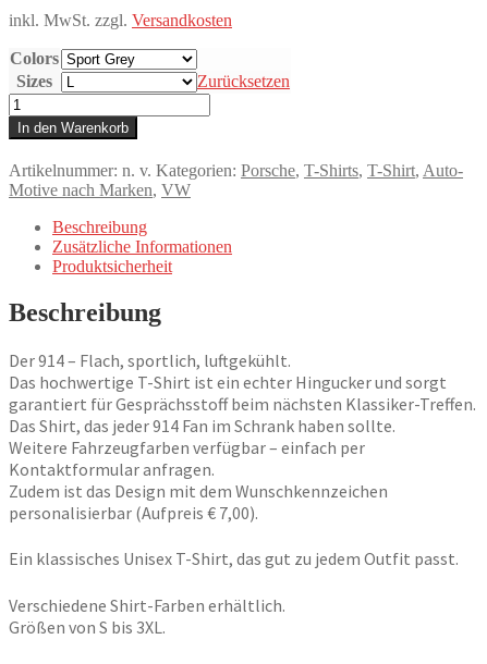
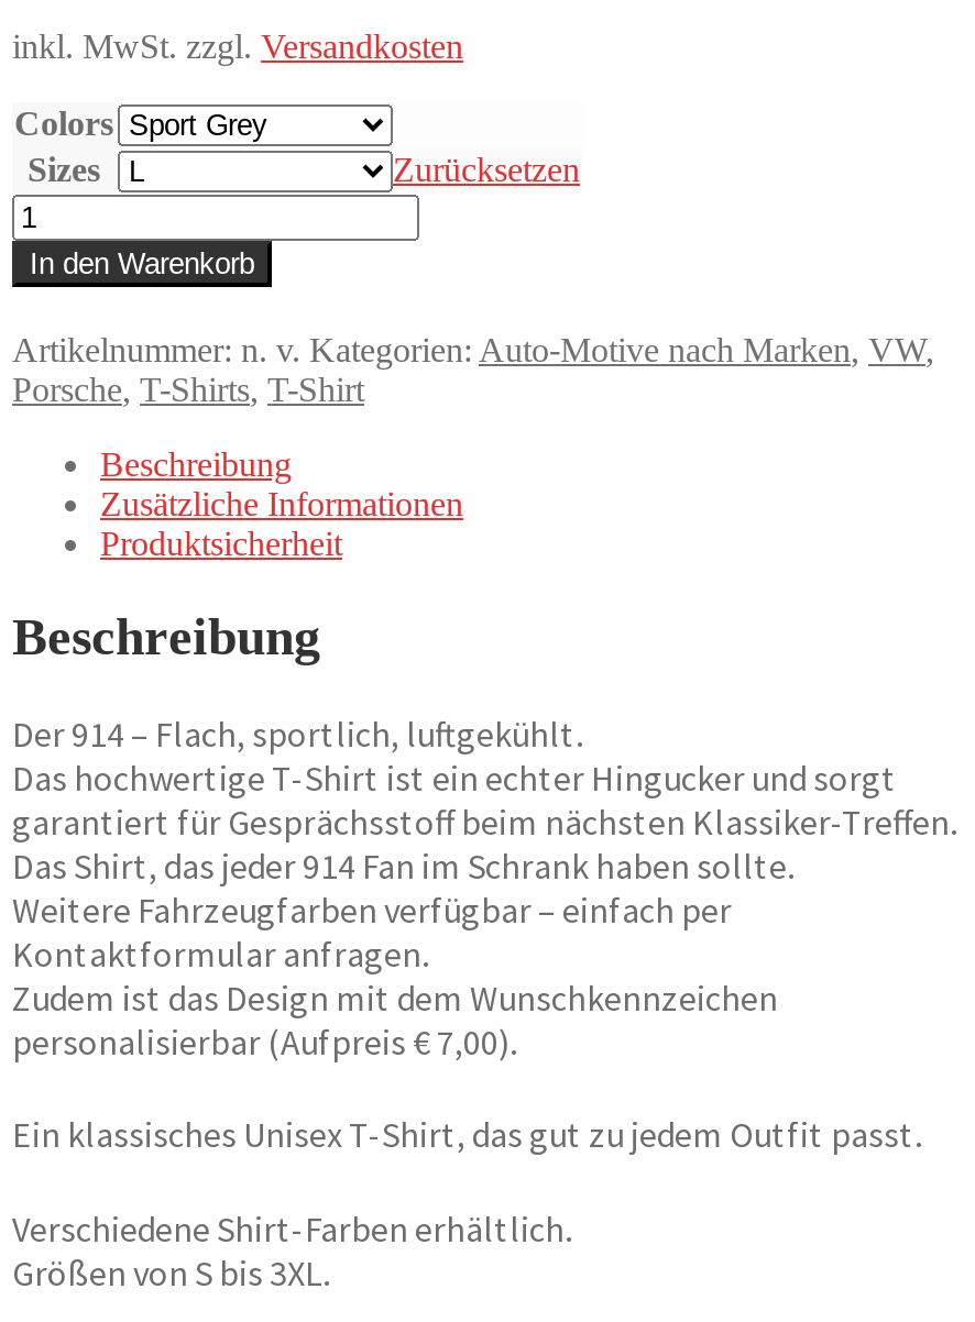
- Artikelnummer: n. v. Kategorien: Porsche, T-Shirts, T-Shirt, Auto-
- Motive nach Marken, VW
+ Artikelnummer: n. v. Kategorien: Auto-Motive nach Marken, VW,
+ Porsche, T-Shirts, T-Shirt
